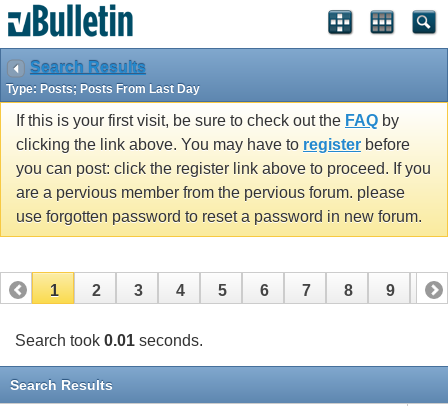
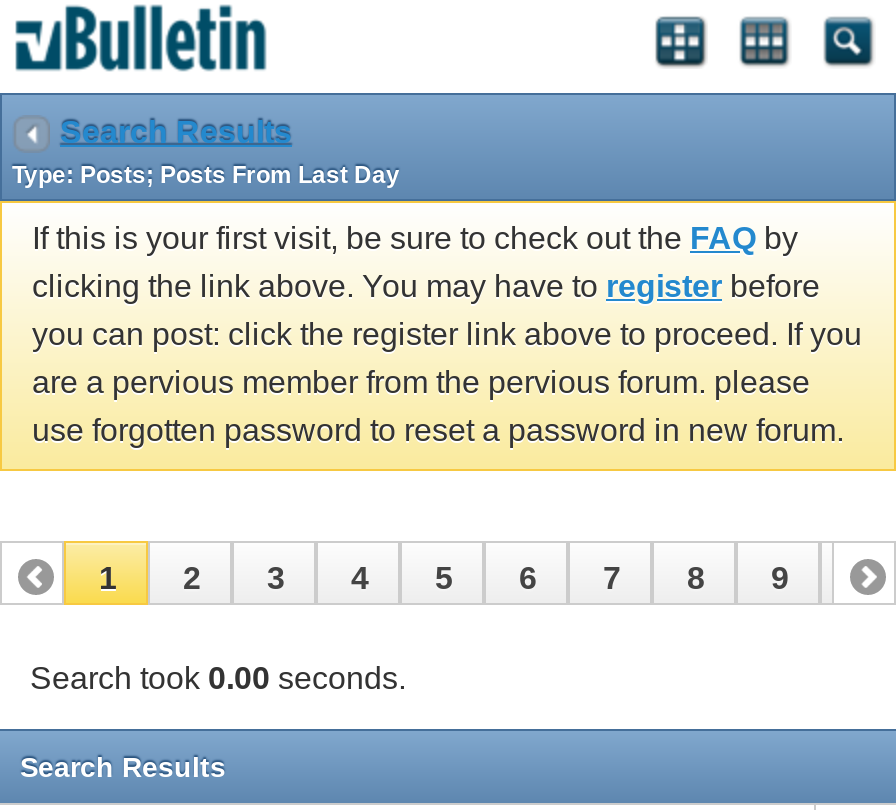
- Search took 0.01 seconds.
+ Search took 0.00 seconds.
